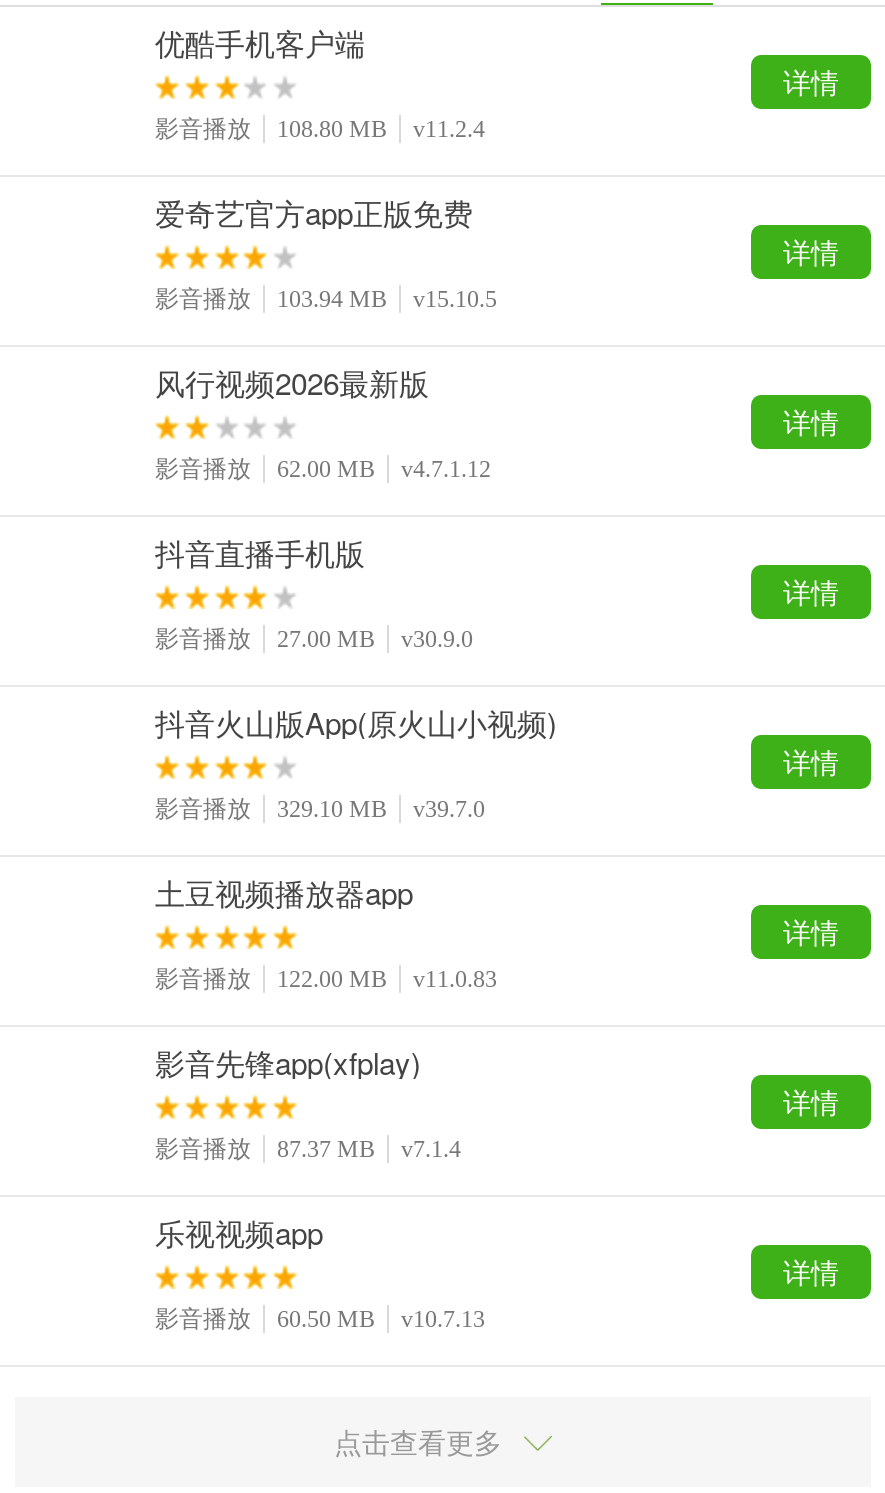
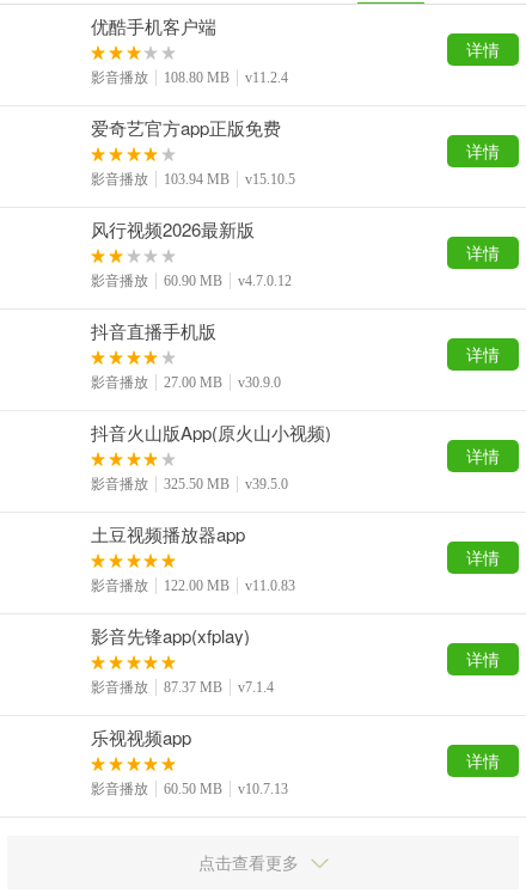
- 62.00 MB
- v4.7.1.12
+ 60.90 MB
+ v4.7.0.12

- 329.10 MB
- v39.7.0
+ 325.50 MB
+ v39.5.0
